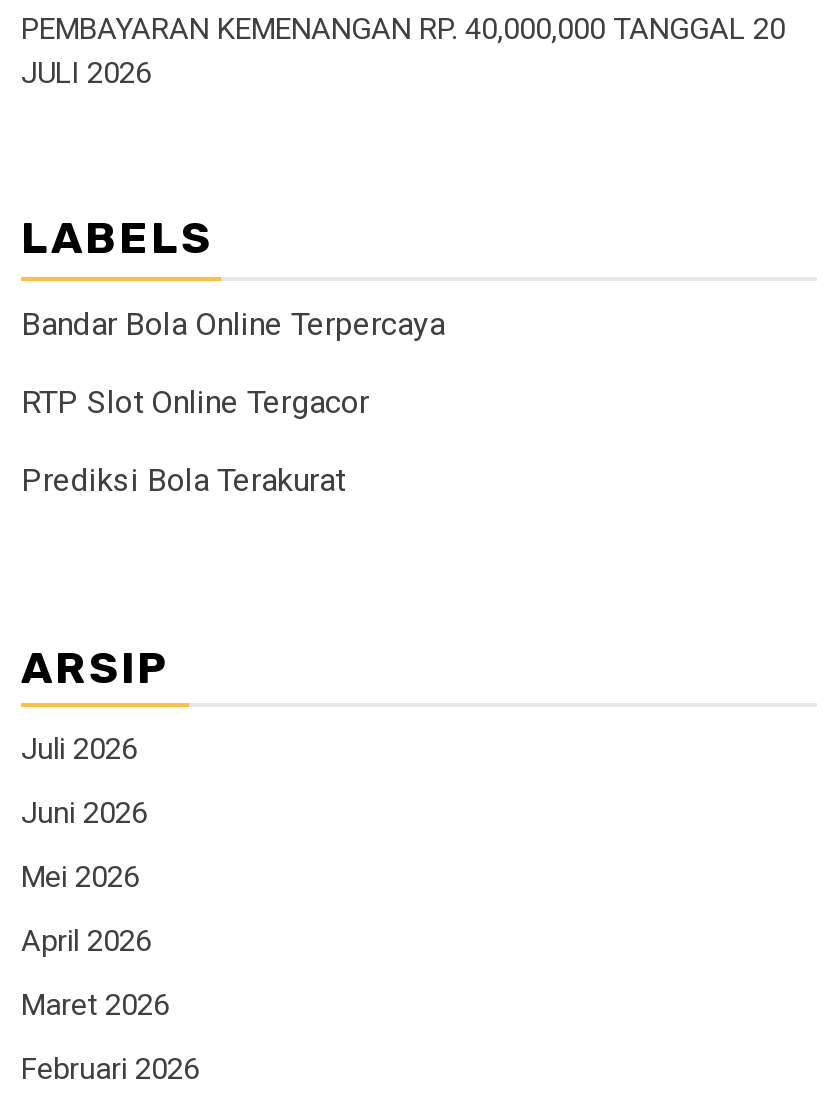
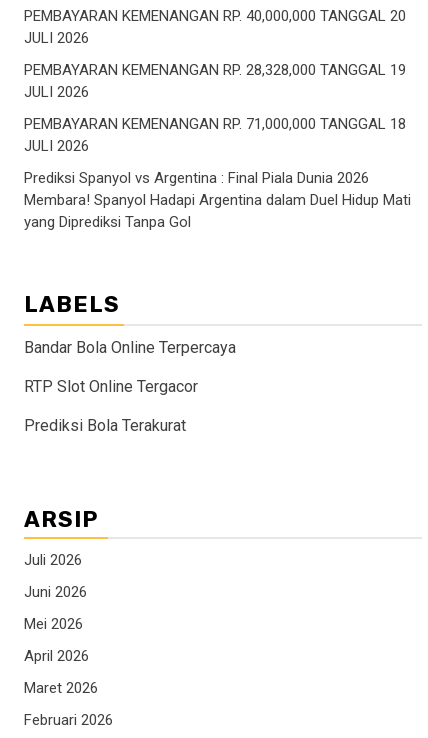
+ PEMBAYARAN KEMENANGAN RP. 28,328,000 TANGGAL 19
+ JULI 2026
+ PEMBAYARAN KEMENANGAN RP. 71,000,000 TANGGAL 18
+ JULI 2026
+ Prediksi Spanyol vs Argentina : Final Piala Dunia 2026
+ Membara! Spanyol Hadapi Argentina dalam Duel Hidup Mati
+ yang Diprediksi Tanpa Gol
